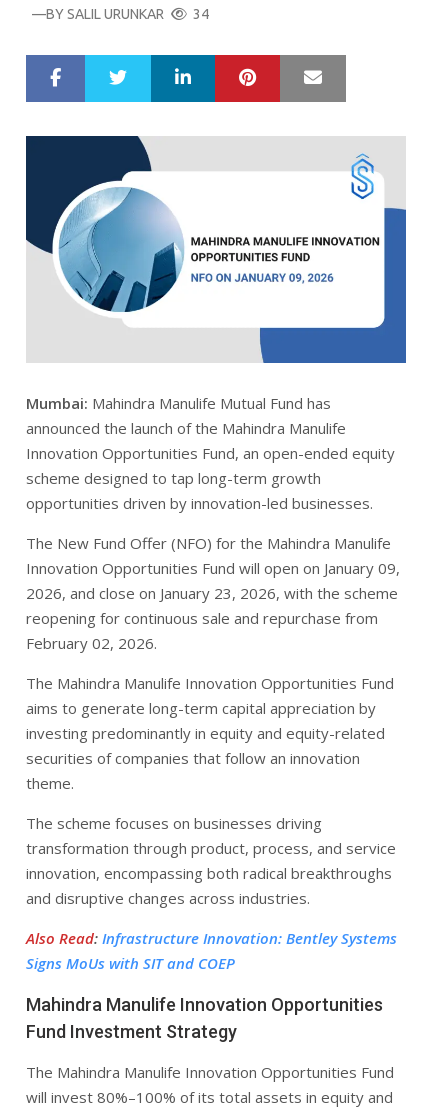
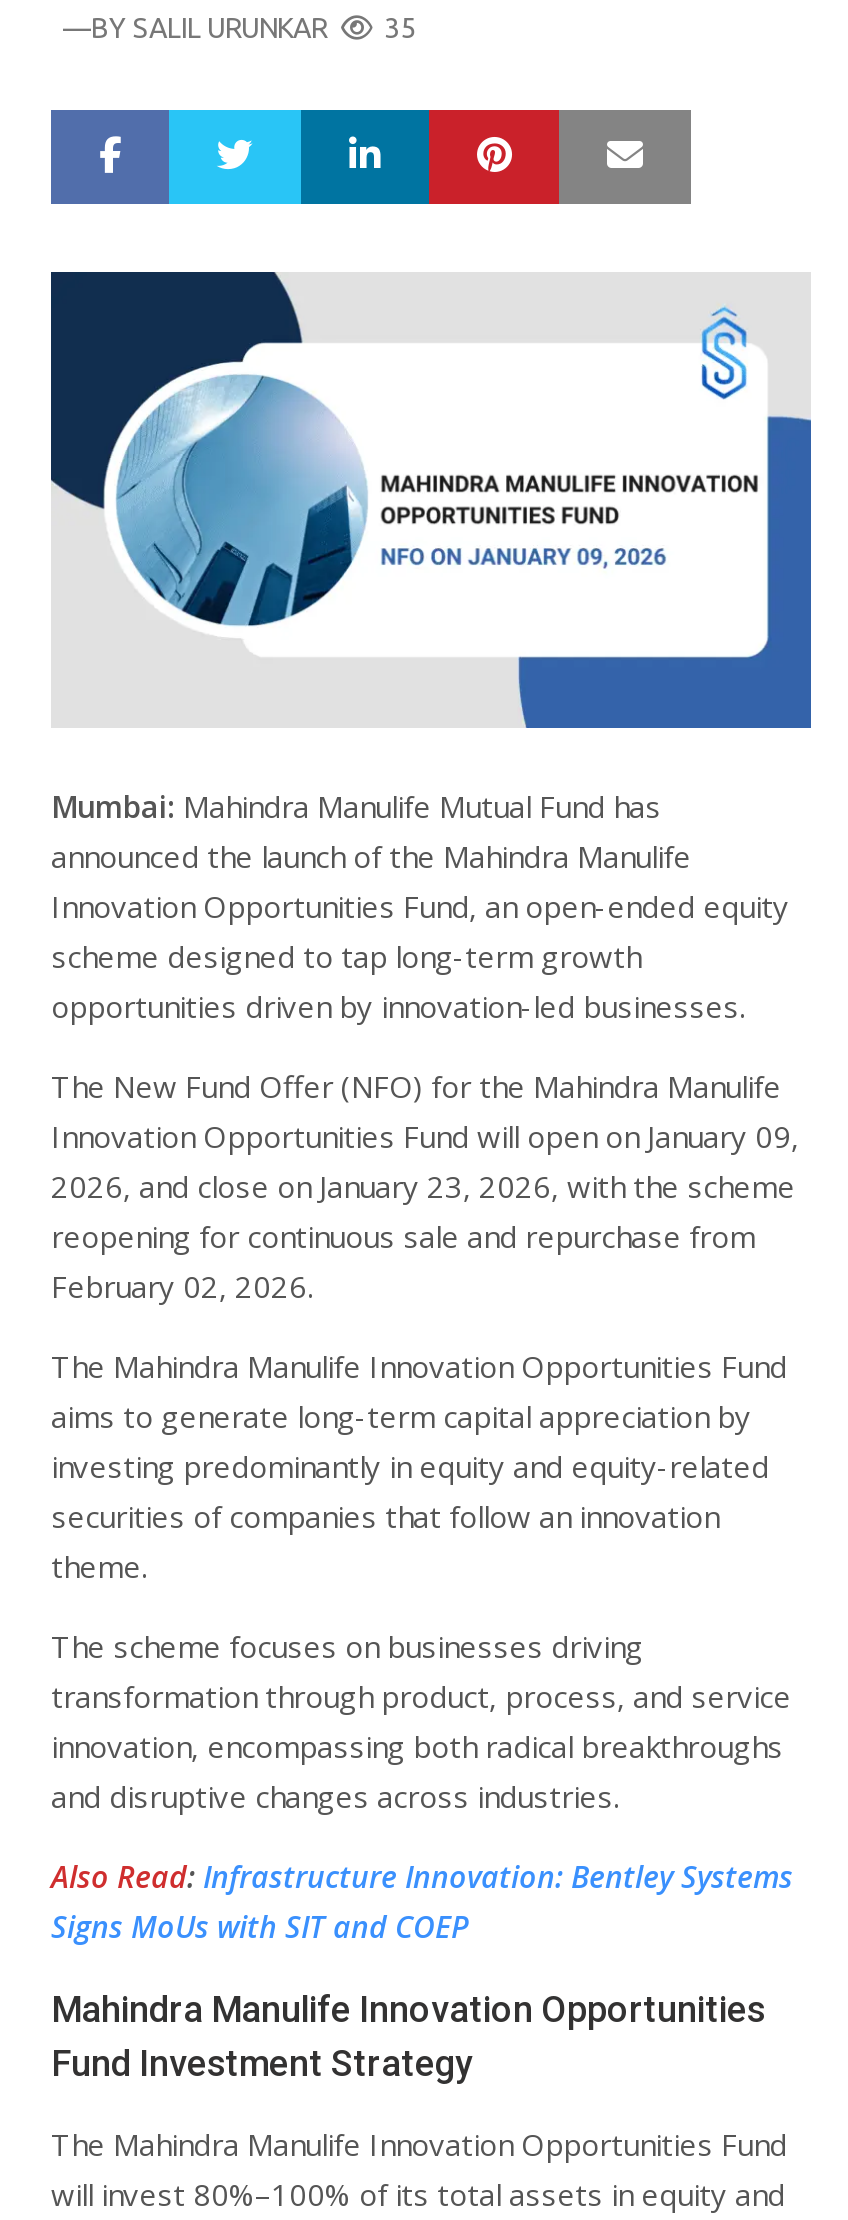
- 34
+ 35
